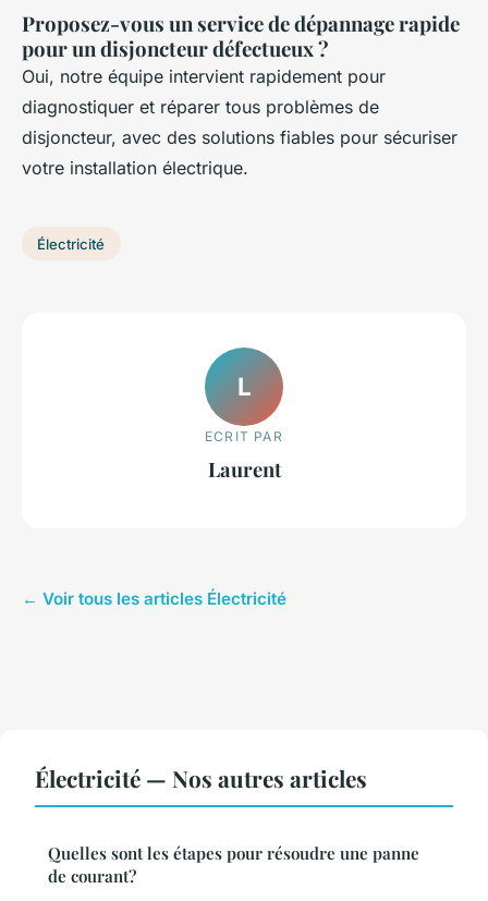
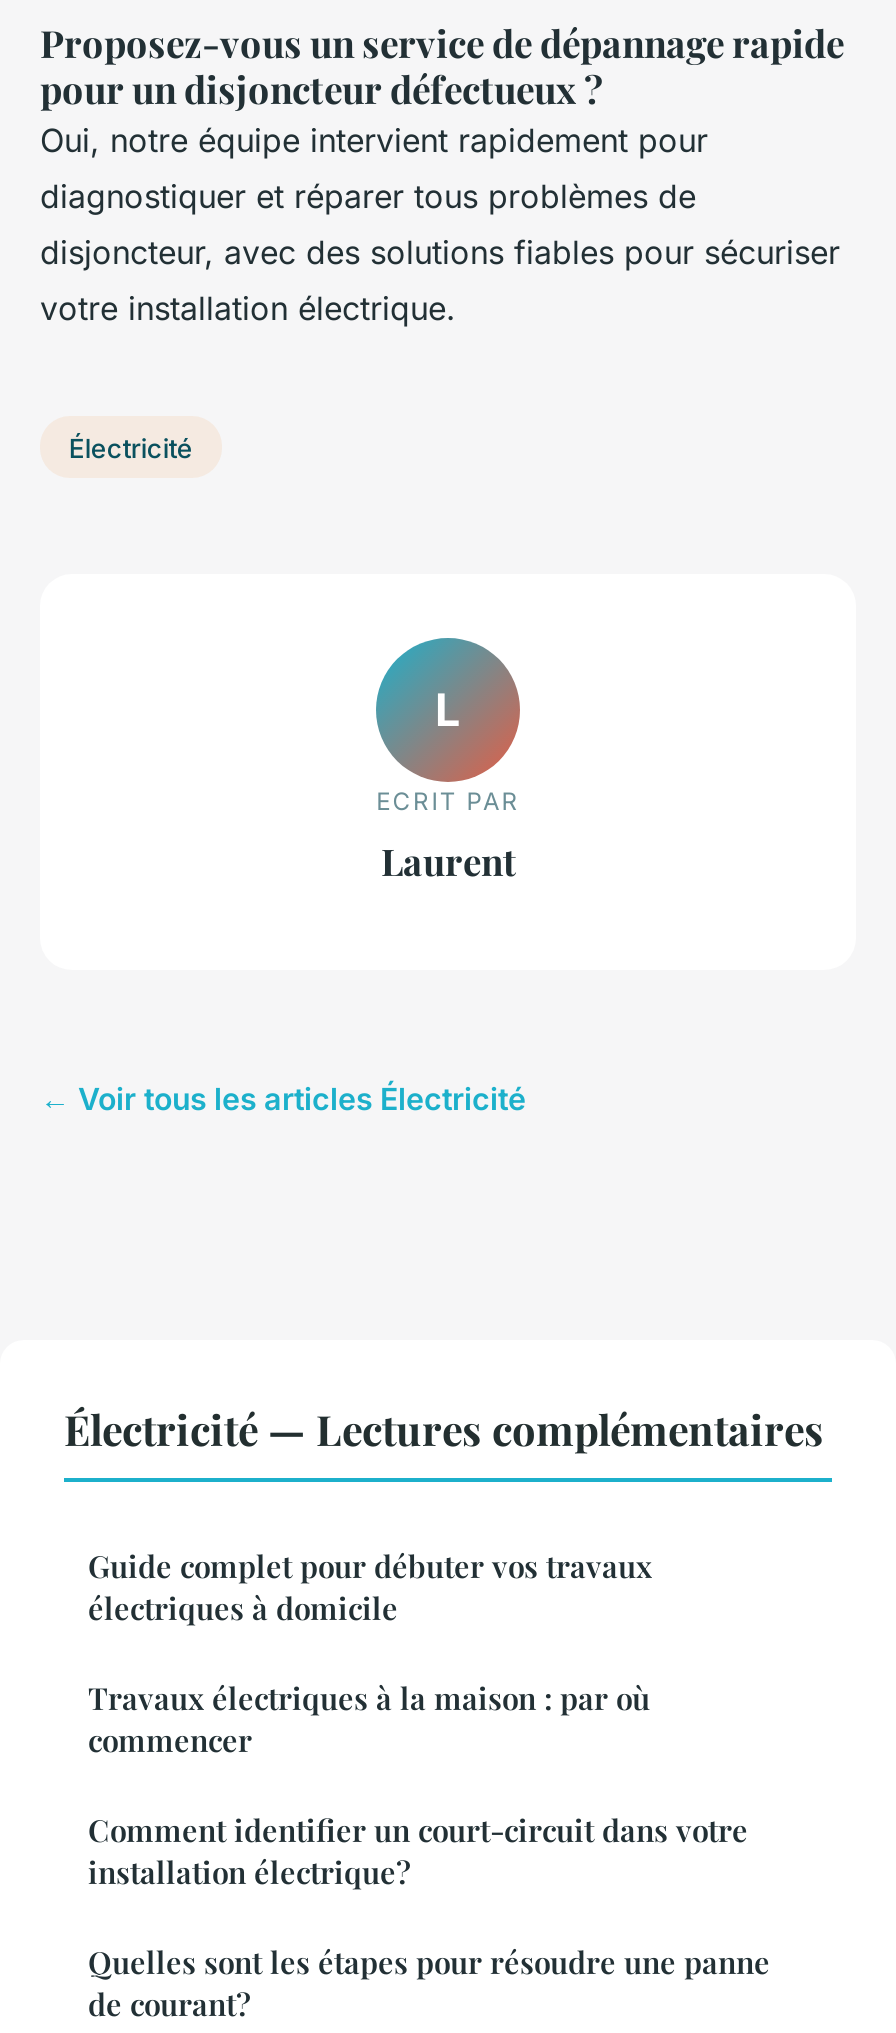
- Électricité — Nos autres articles
+ Électricité — Lectures complémentaires
+ Guide complet pour débuter vos travaux
+ électriques à domicile
+ Travaux électriques à la maison : par où
+ commencer
+ Comment identifier un court-circuit dans votre
+ installation électrique?
